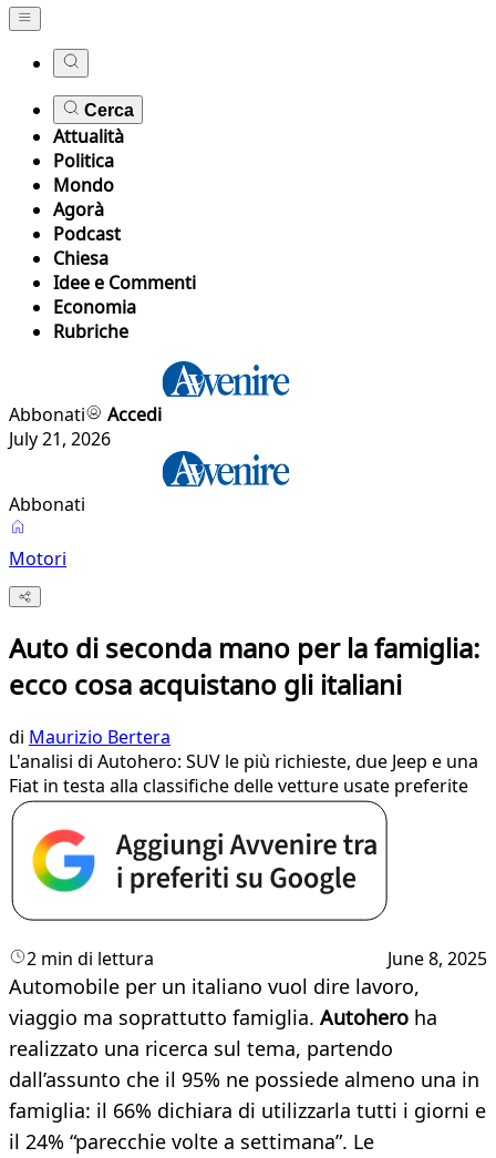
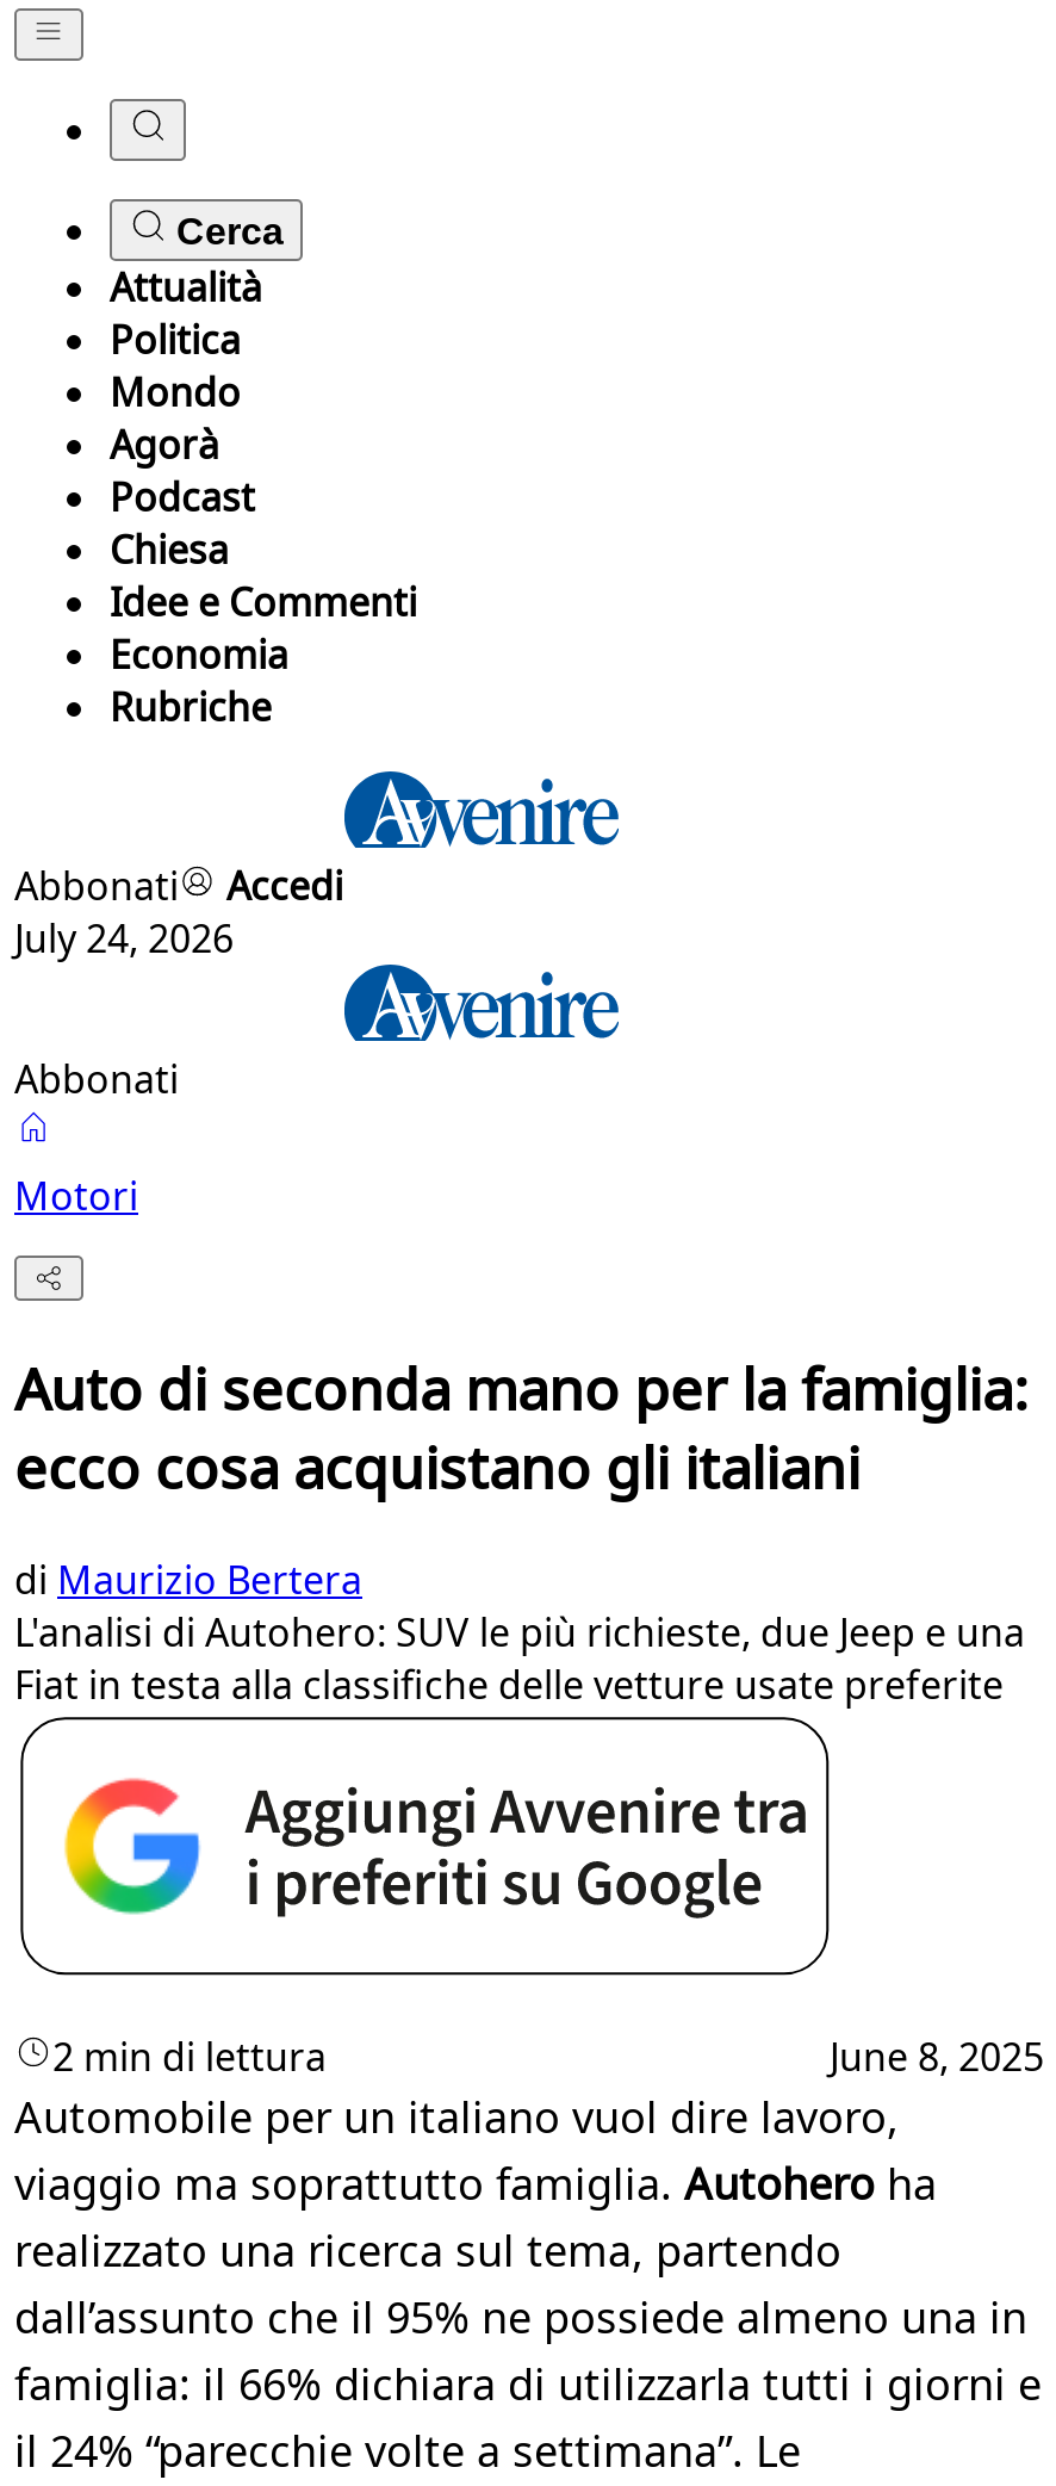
- July 21, 2026
+ July 24, 2026
